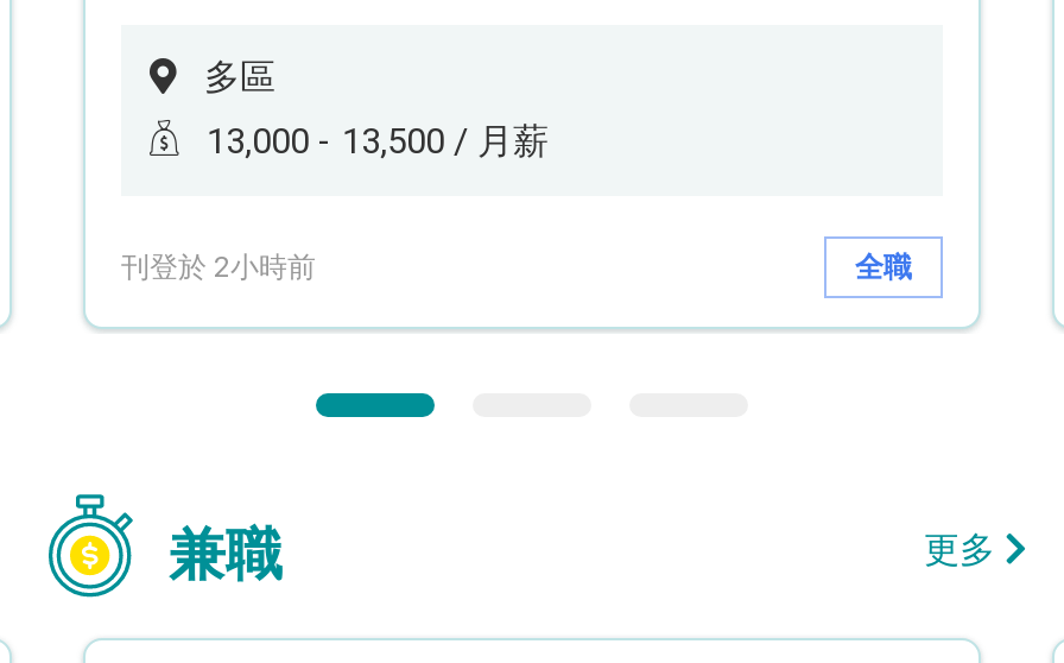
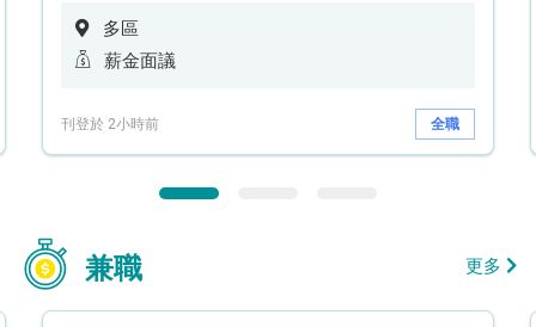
- 13,000 - 13,500 / 月薪
+ 薪金面議
